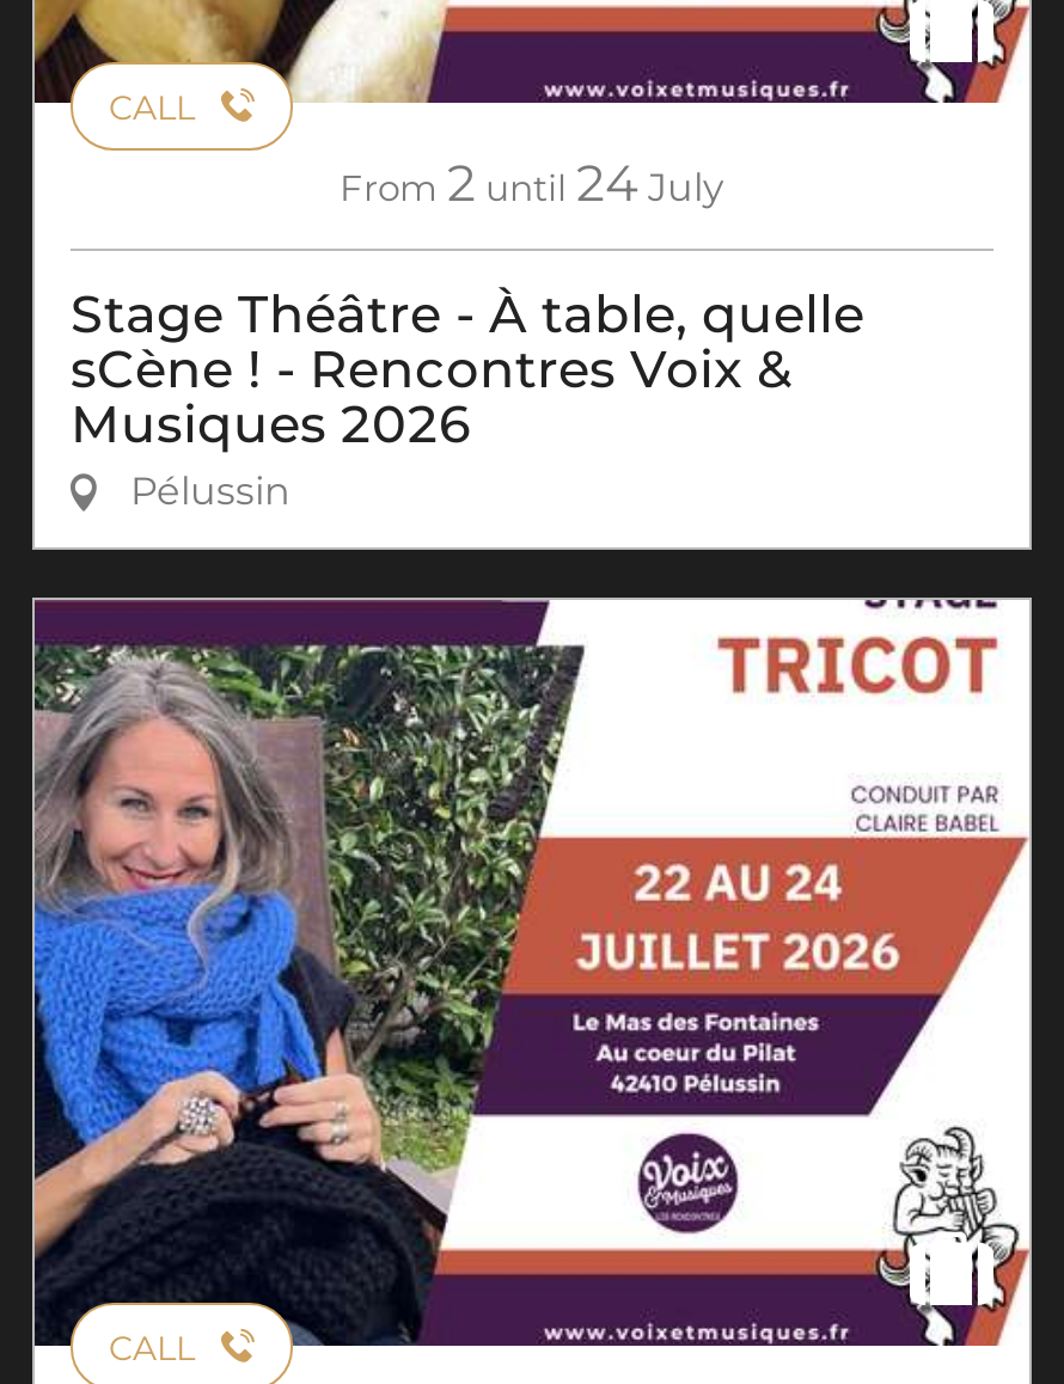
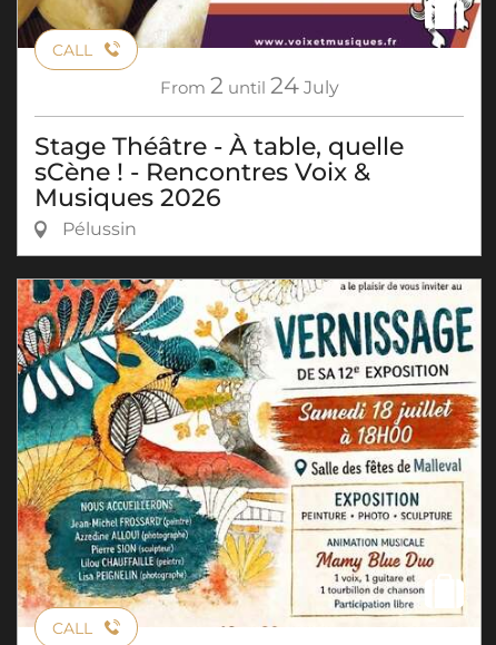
- [image]
+ [image]
